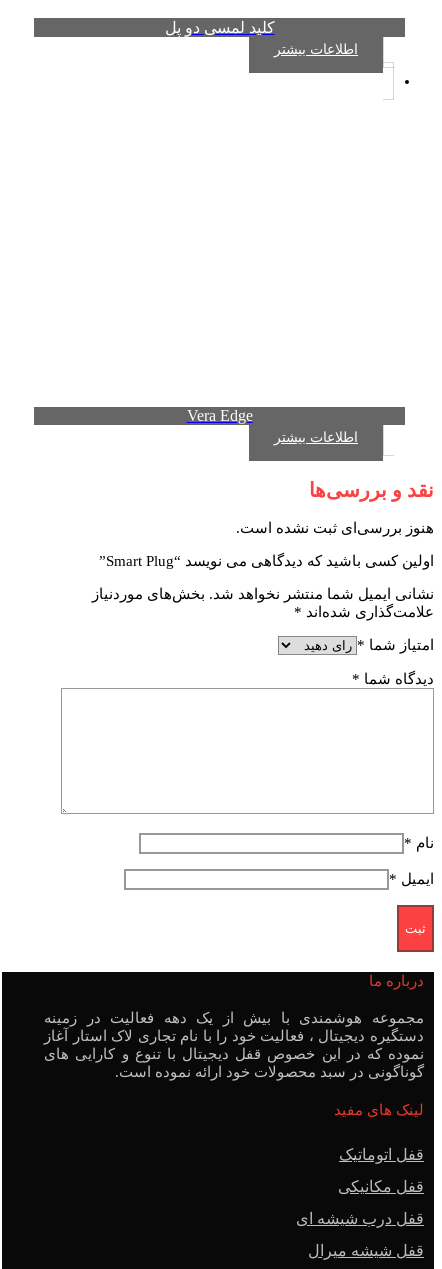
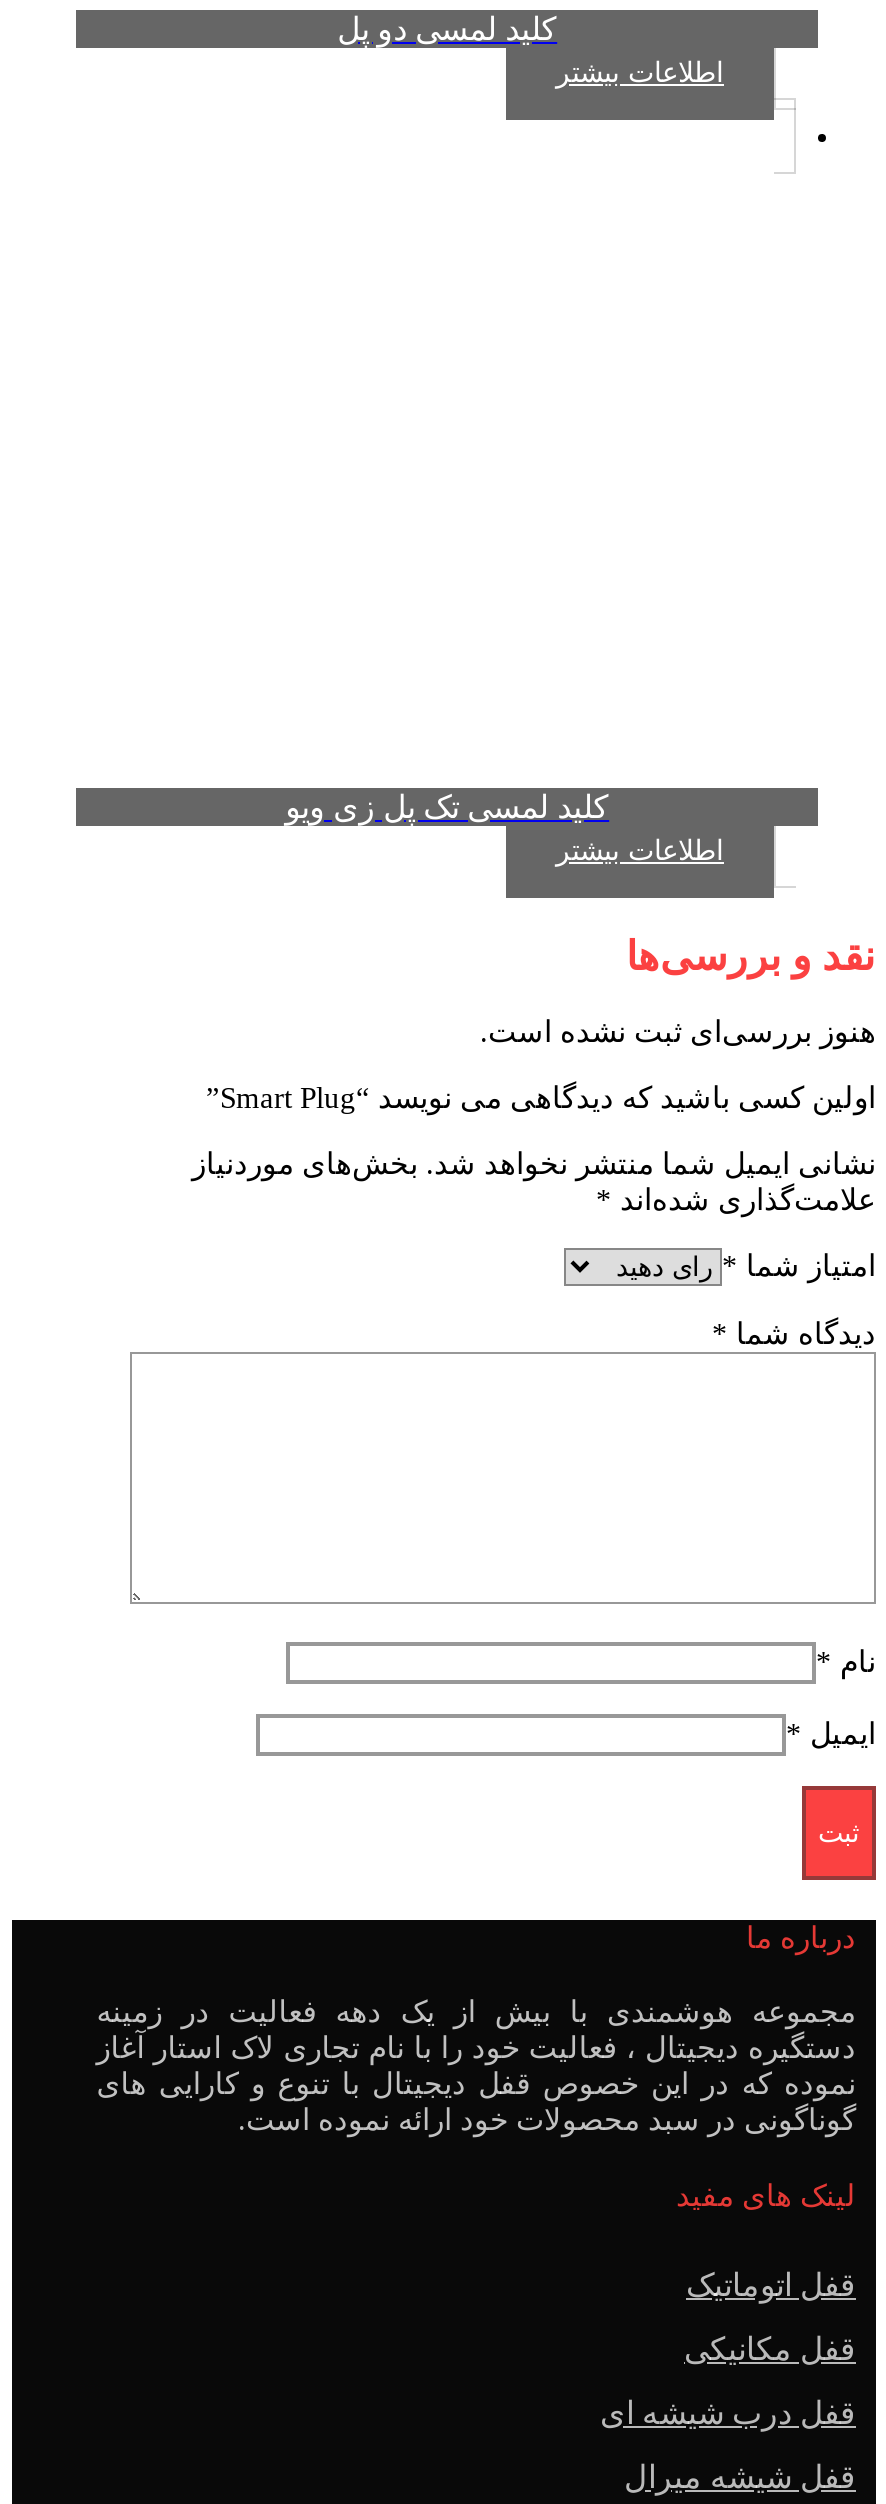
- Vera Edge
+ کلید لمسی تک پل زی ویو
